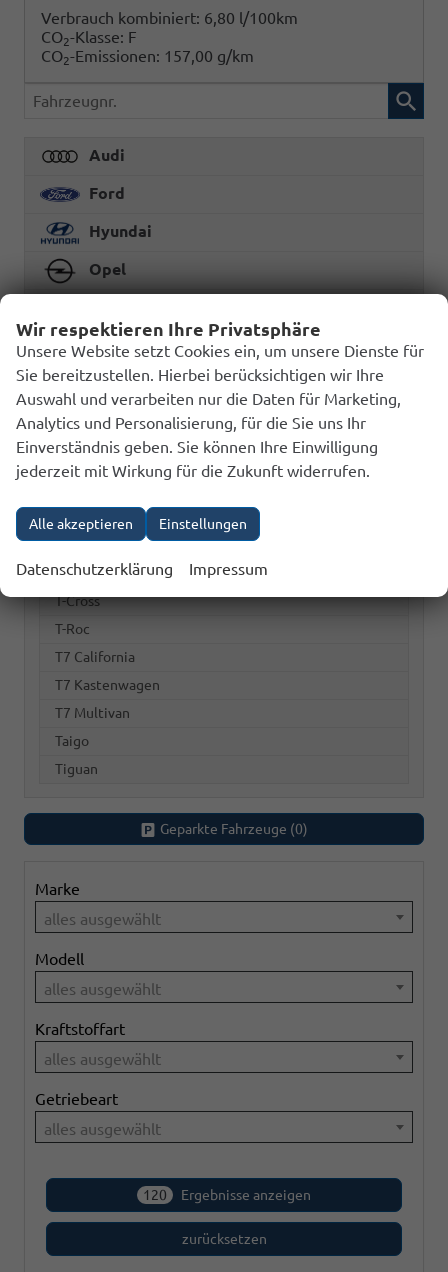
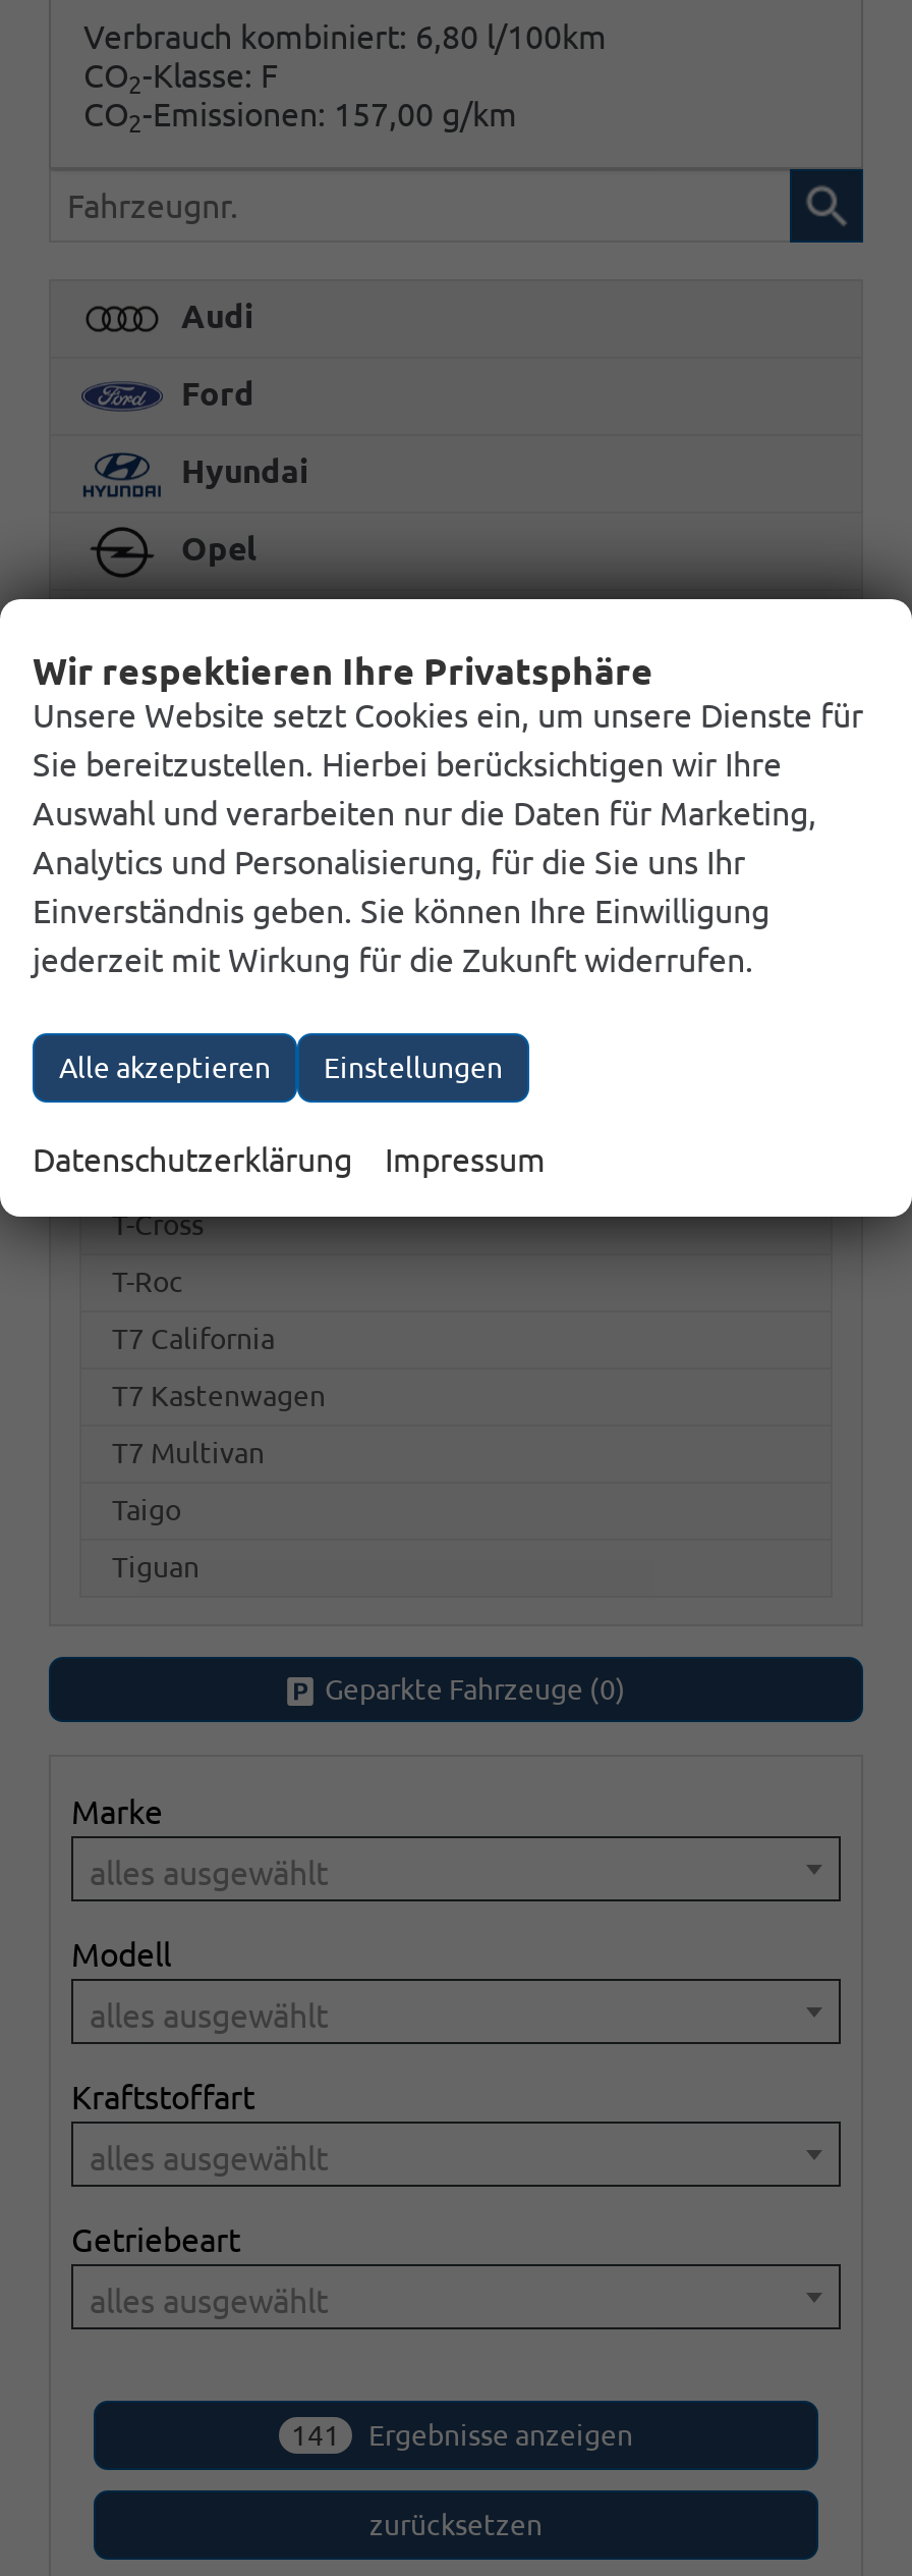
- 120 Ergebnisse anzeigen
+ 141 Ergebnisse anzeigen
